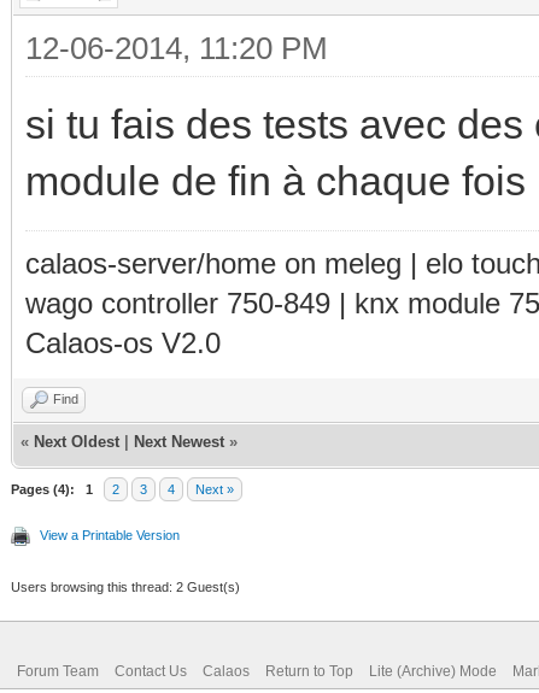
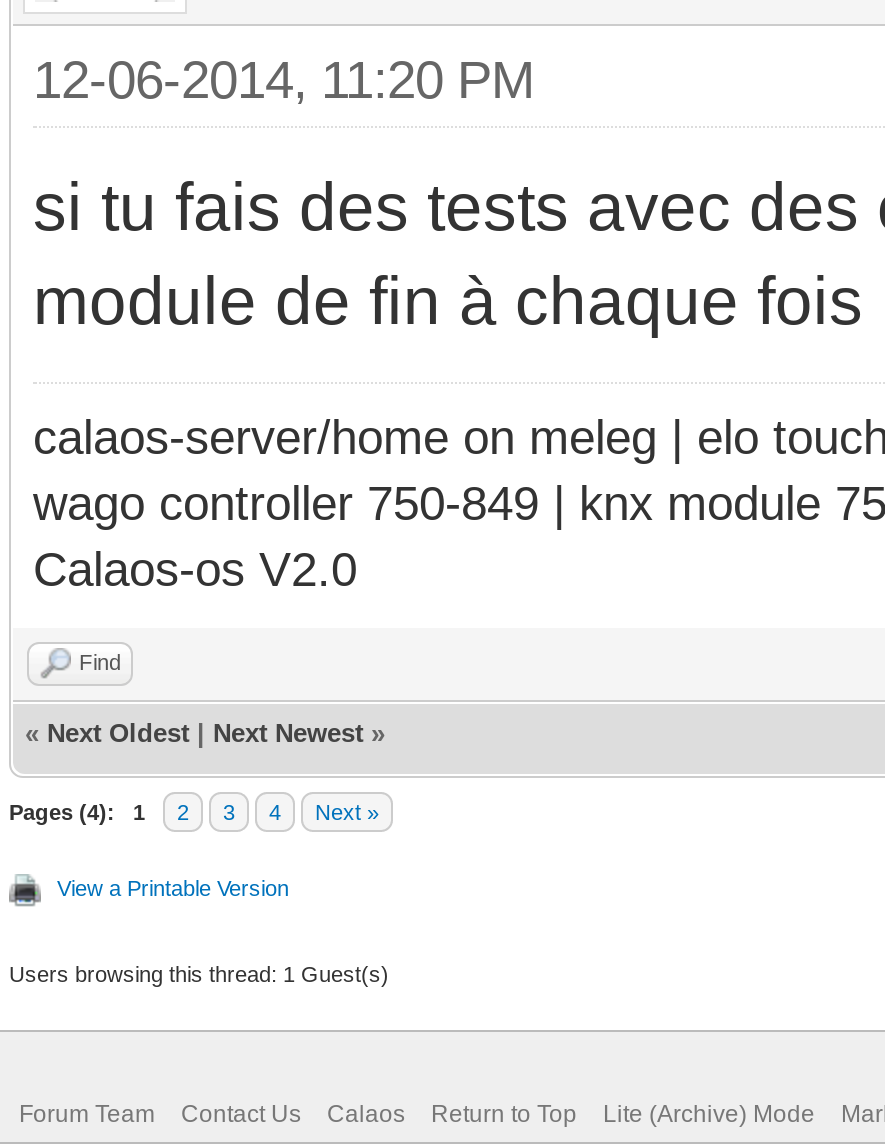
- Users browsing this thread: 2 Guest(s)
+ Users browsing this thread: 1 Guest(s)
